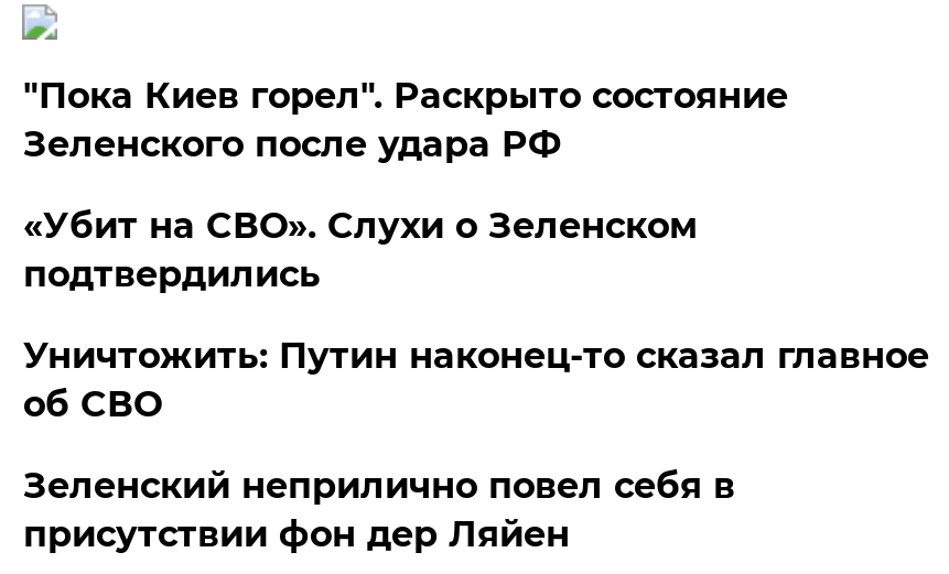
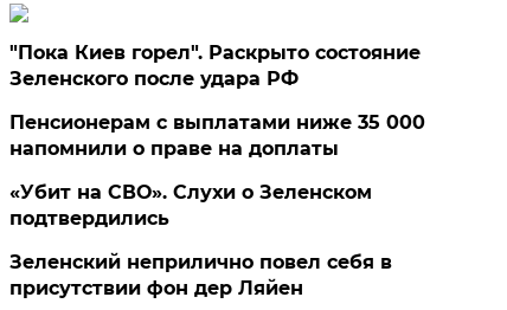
+ Пенсионерам с выплатами ниже 35 000
+ напомнили о праве на доплаты

moved down: «Убит на СВО». Слухи о Зеленском | подтвердились

- Уничтожить: Путин наконец-то сказал главное
- об СВО
